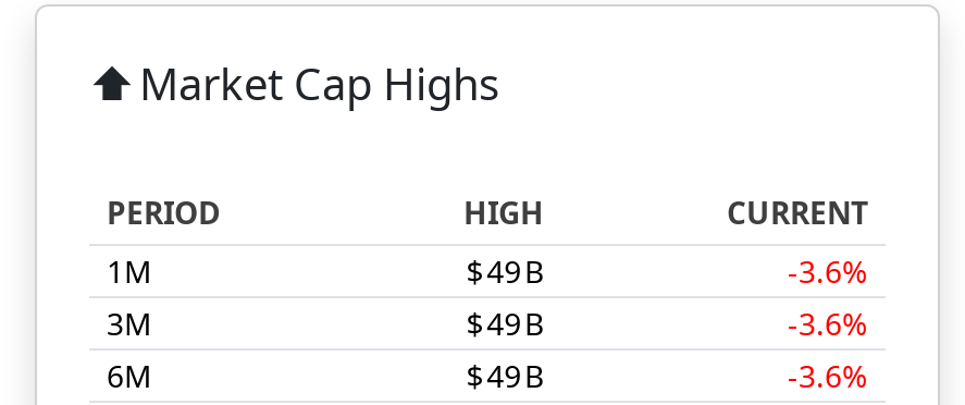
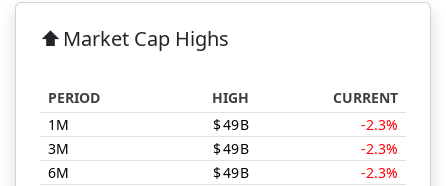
- -3.6%
+ -2.3%

- -3.6%
+ -2.3%

- -3.6%
+ -2.3%
